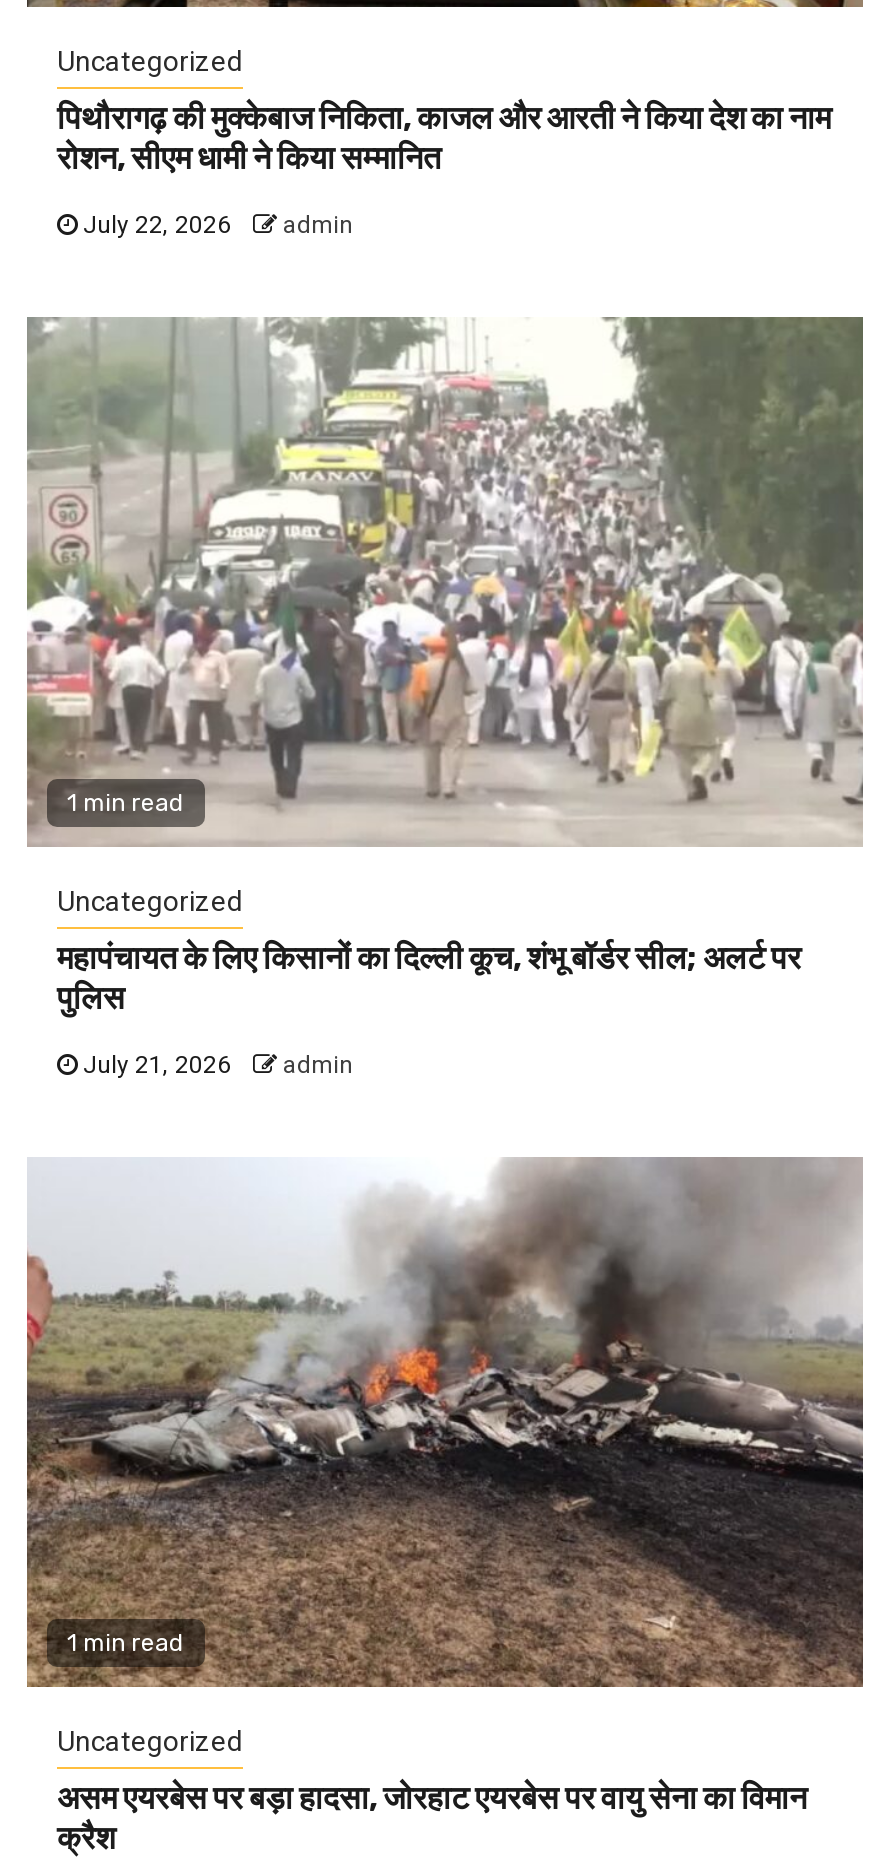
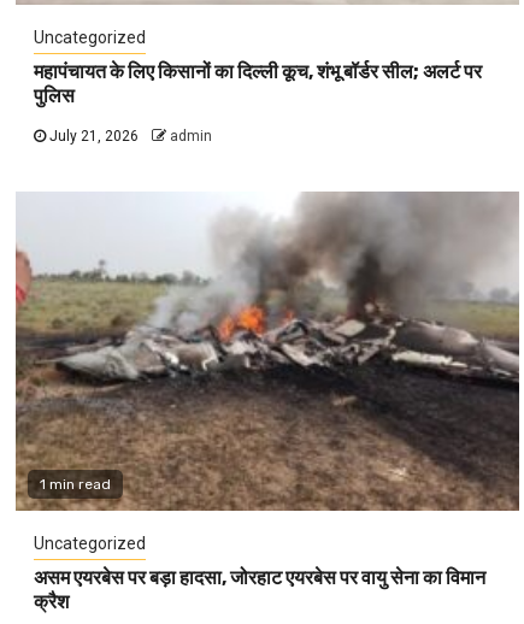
- पिथौरागढ़ की मुक्केबाज निकिता, काजल और आरती ने किया देश का नाम
- रोशन, सीएम धामी ने किया सम्मानित
- July 22, 2026
- admin

- [image]
- 1 min read
- Uncategorized
